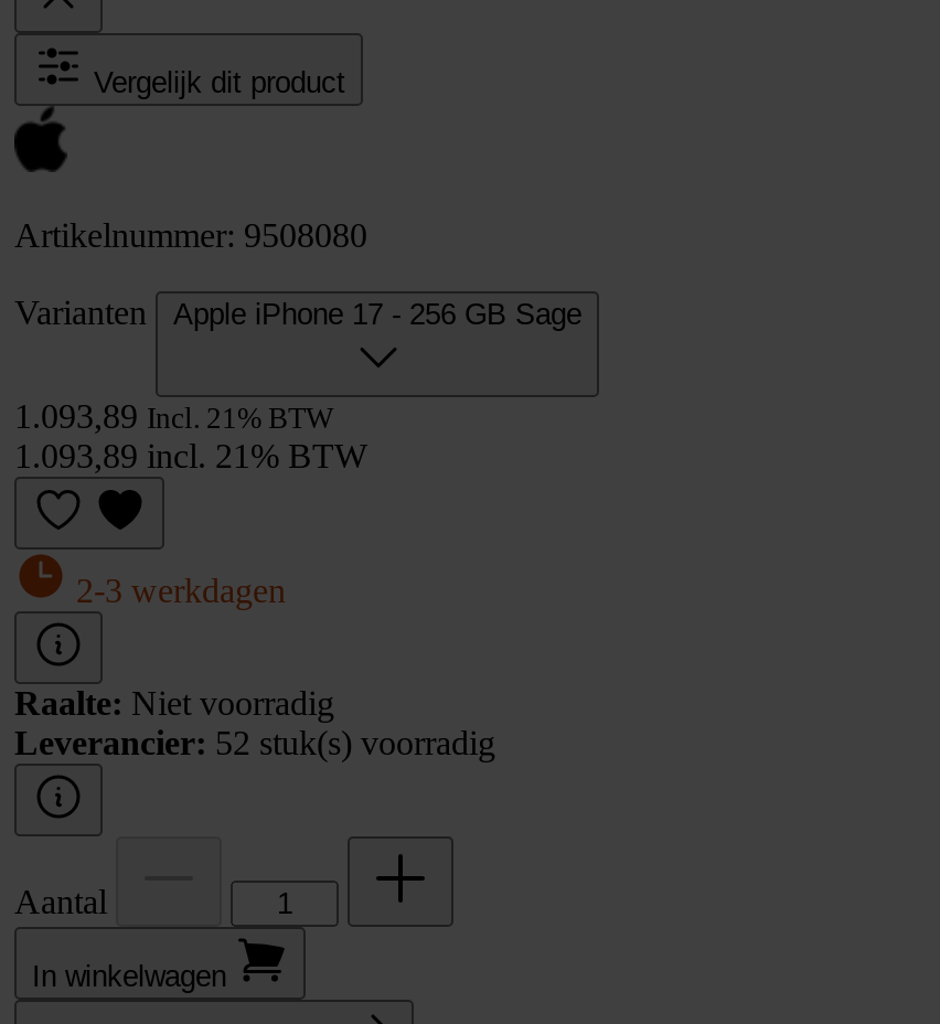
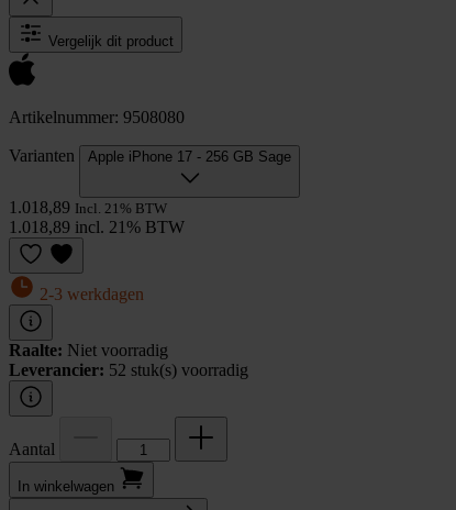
- 1.093,89 Incl. 21% BTW
+ 1.018,89 Incl. 21% BTW

- 1.093,89 incl. 21% BTW
+ 1.018,89 incl. 21% BTW
